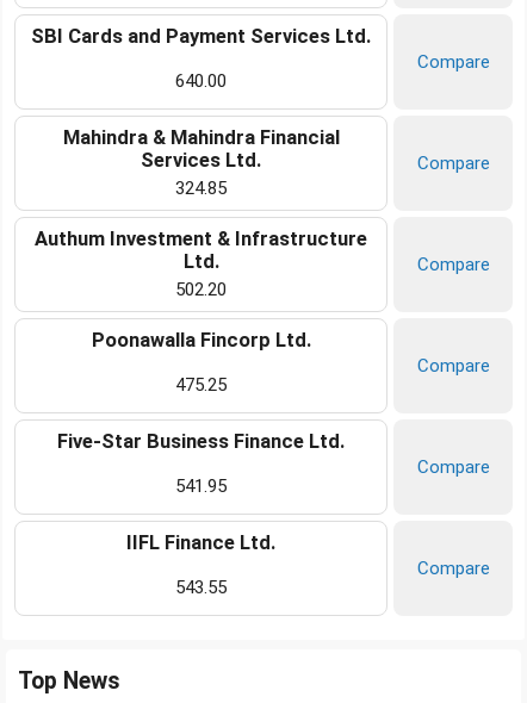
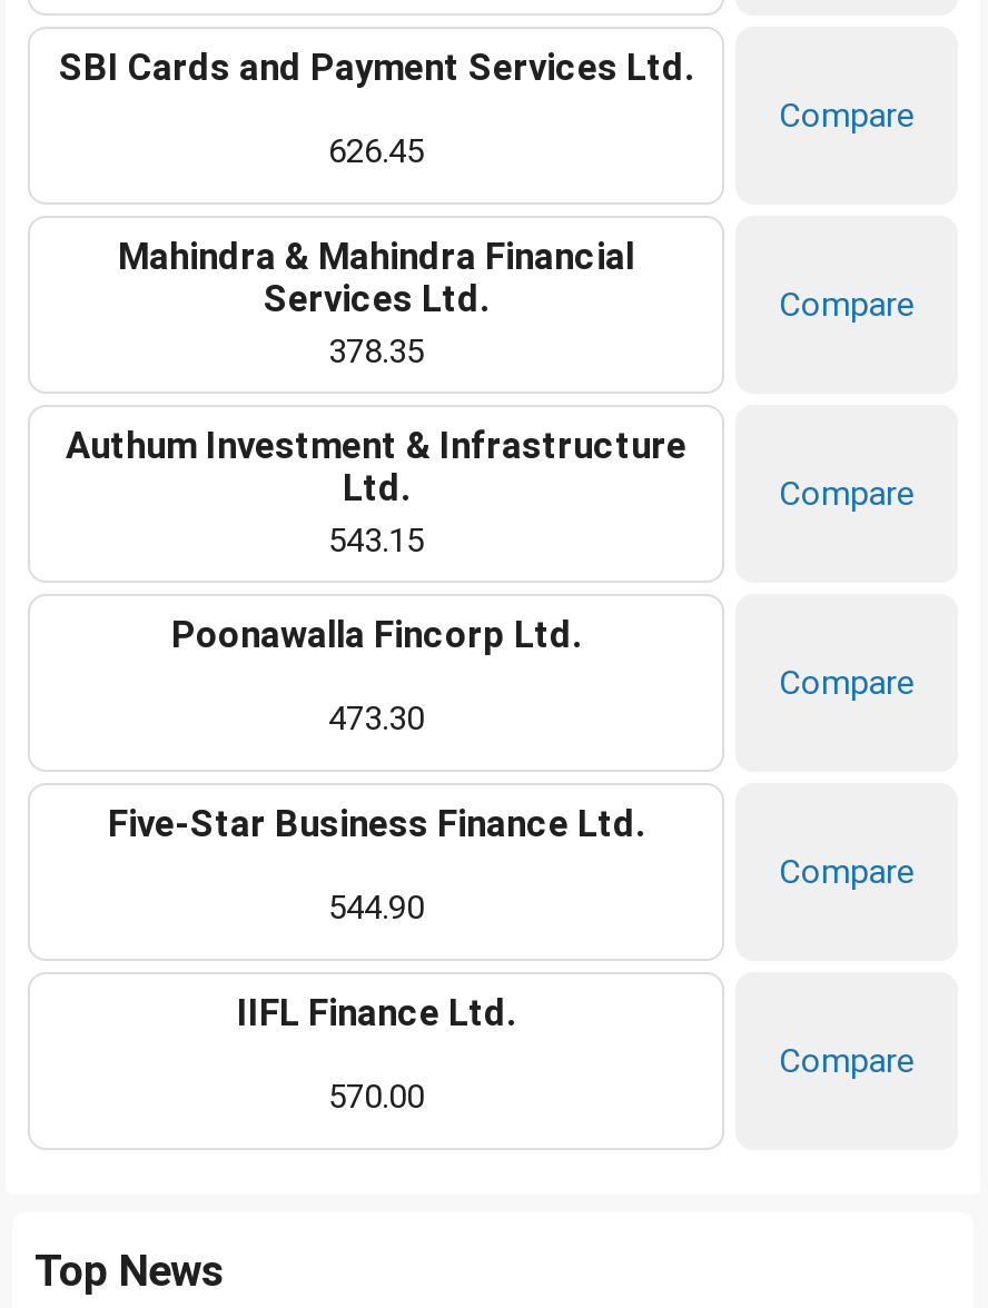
- 640.00
+ 626.45

- 324.85
+ 378.35

- 502.20
+ 543.15

- 475.25
+ 473.30

- 541.95
+ 544.90

- 543.55
+ 570.00
